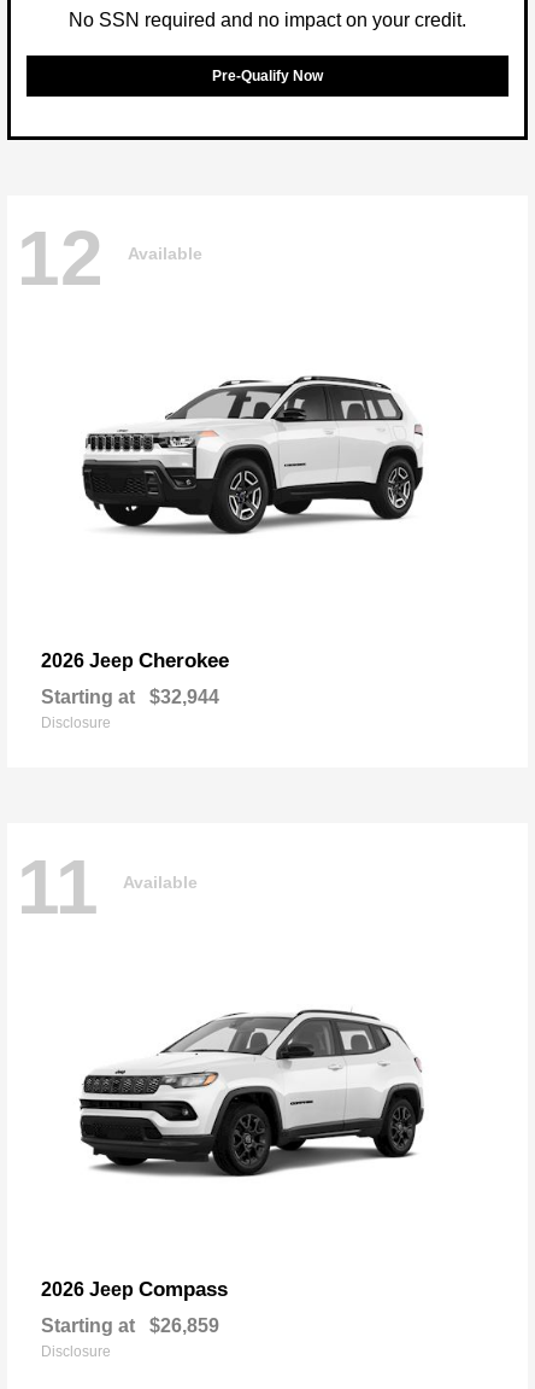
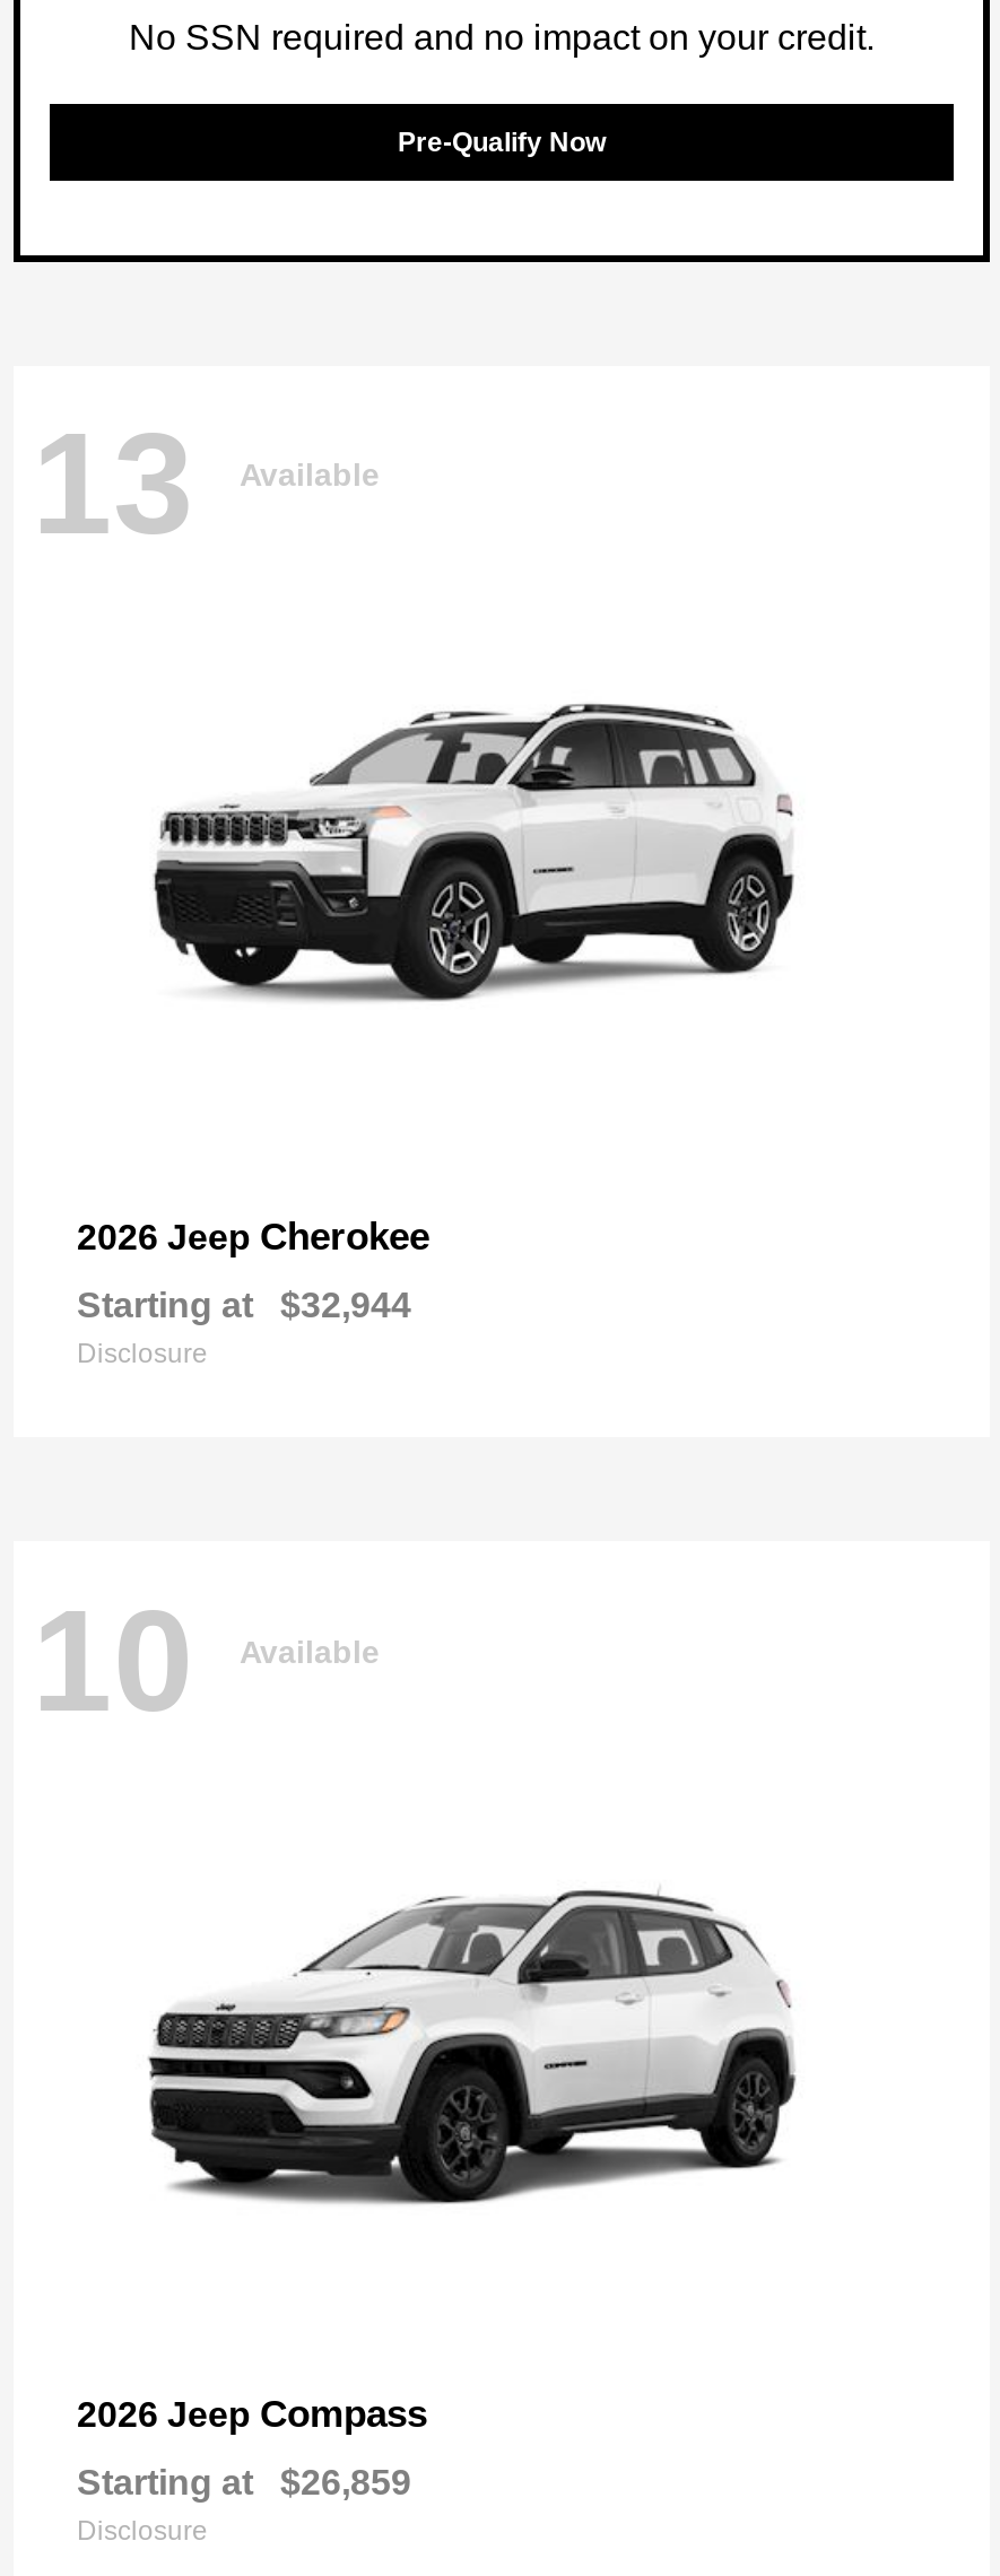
- 12 Available
+ 13 Available

- 11 Available
+ 10 Available
